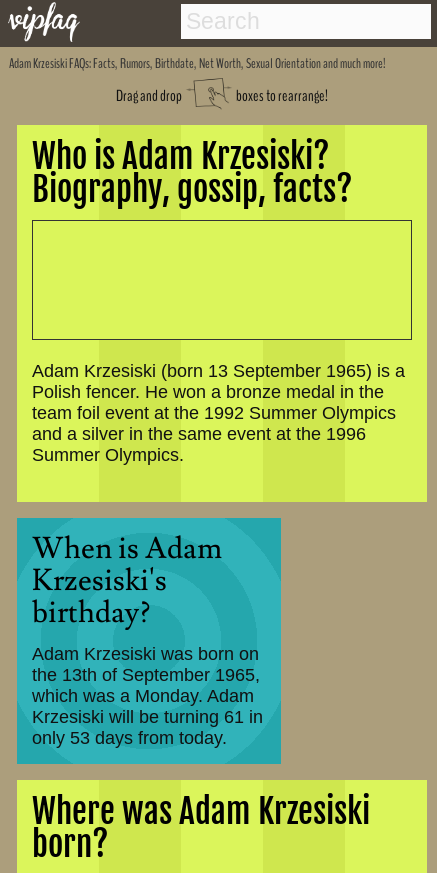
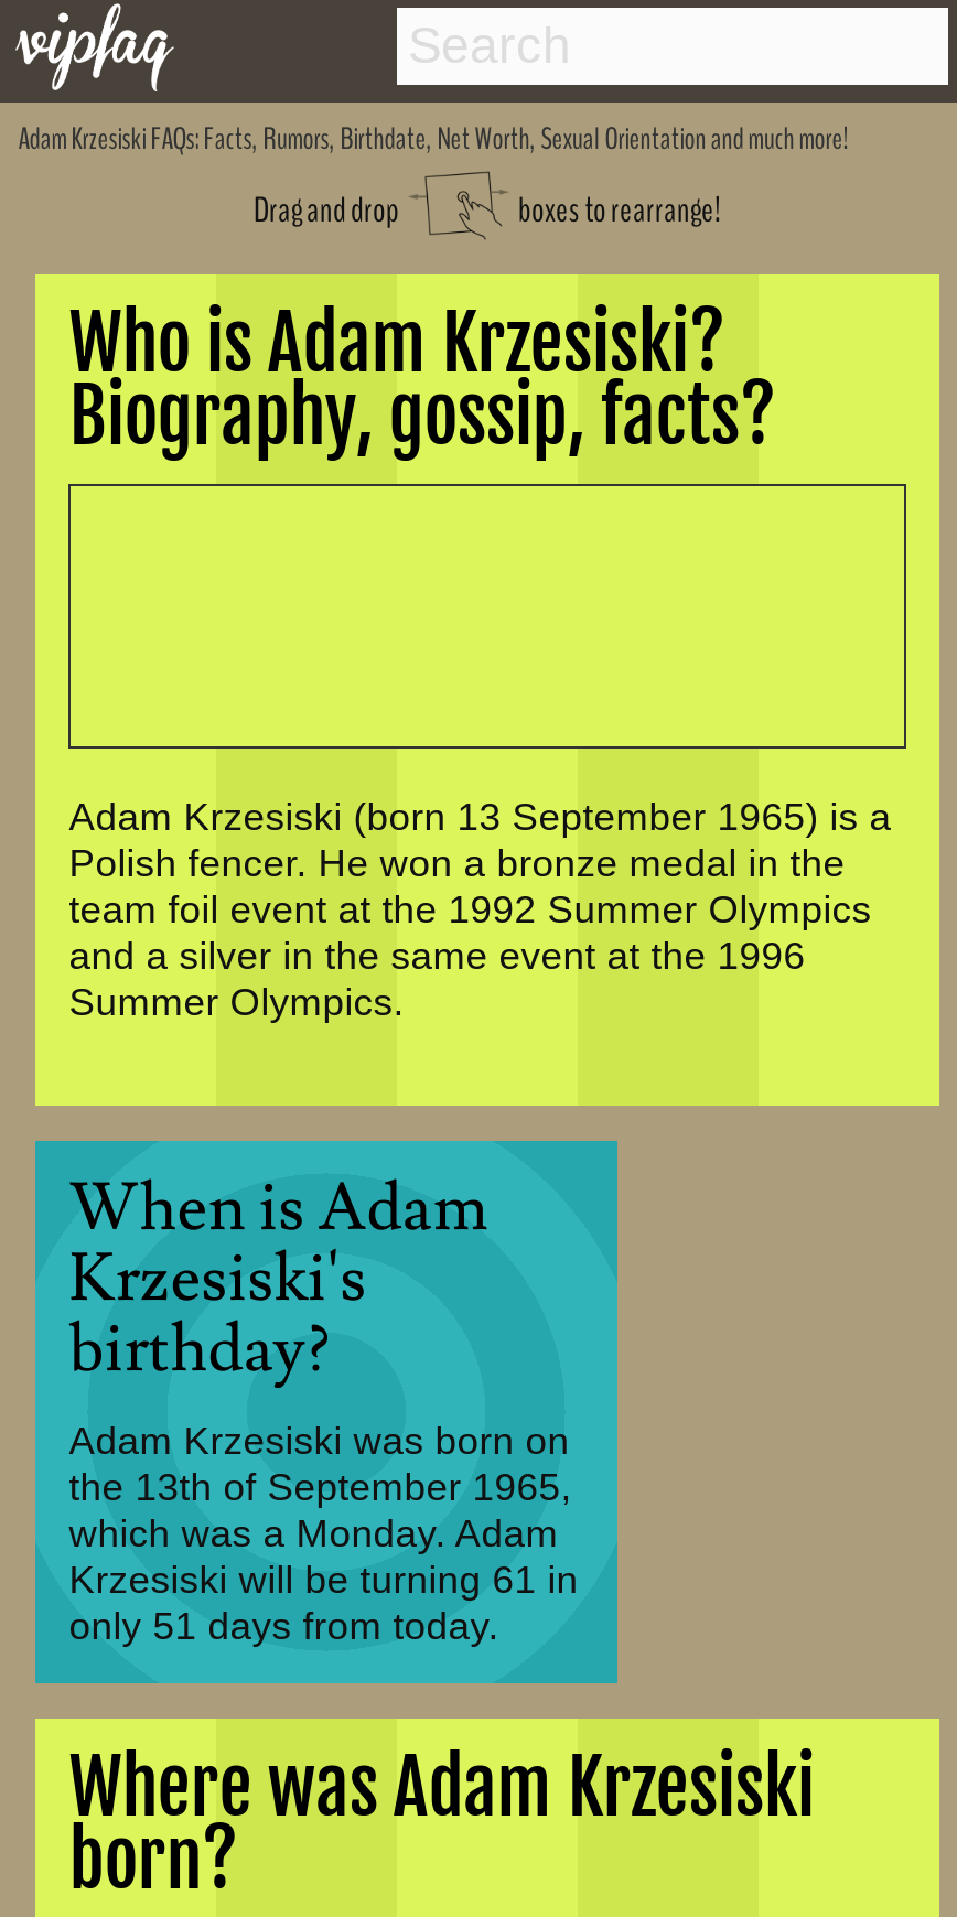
- only 53 days from today.
+ only 51 days from today.
